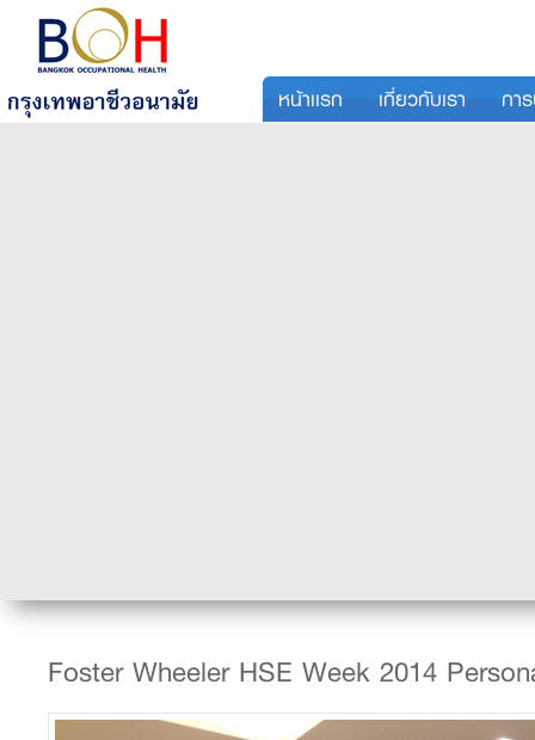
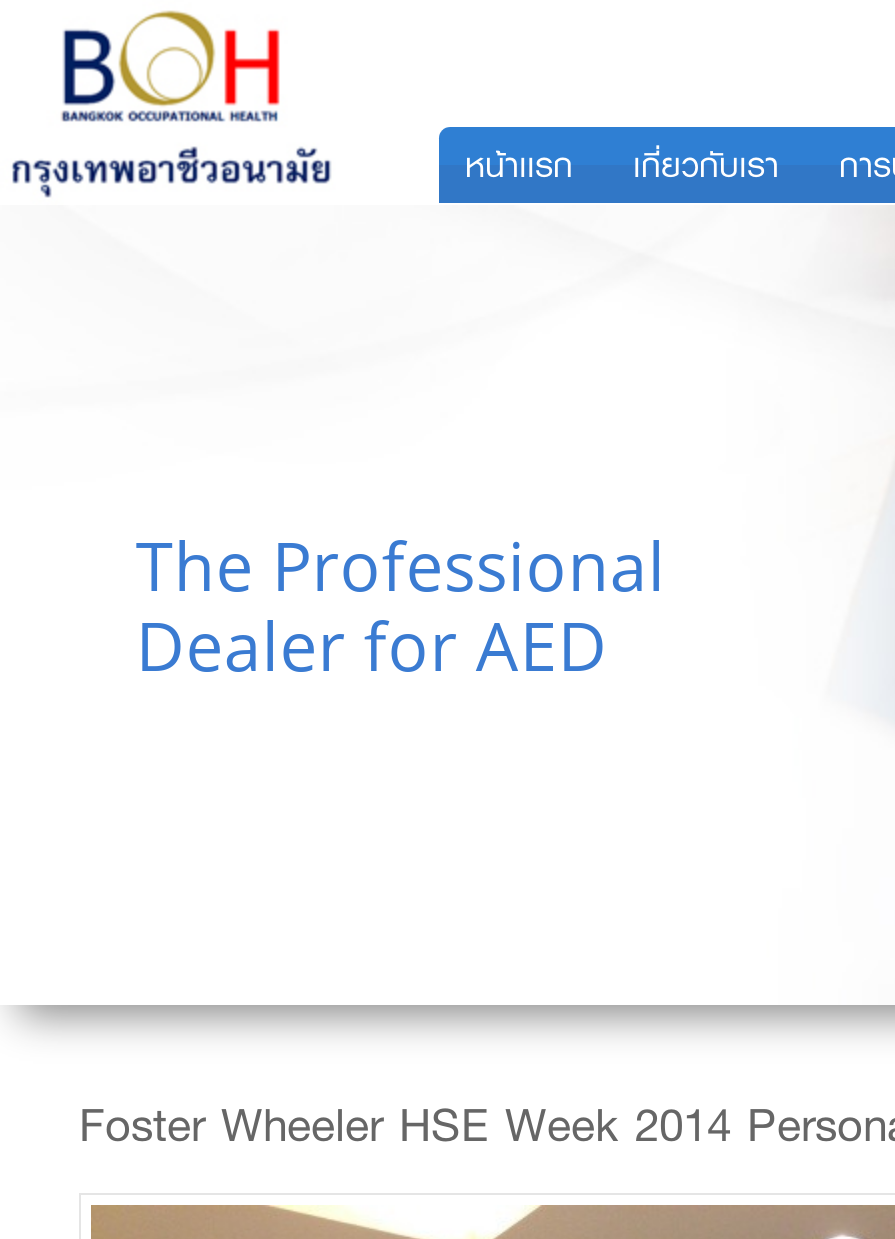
+ The Professional
+ Dealer for AED
